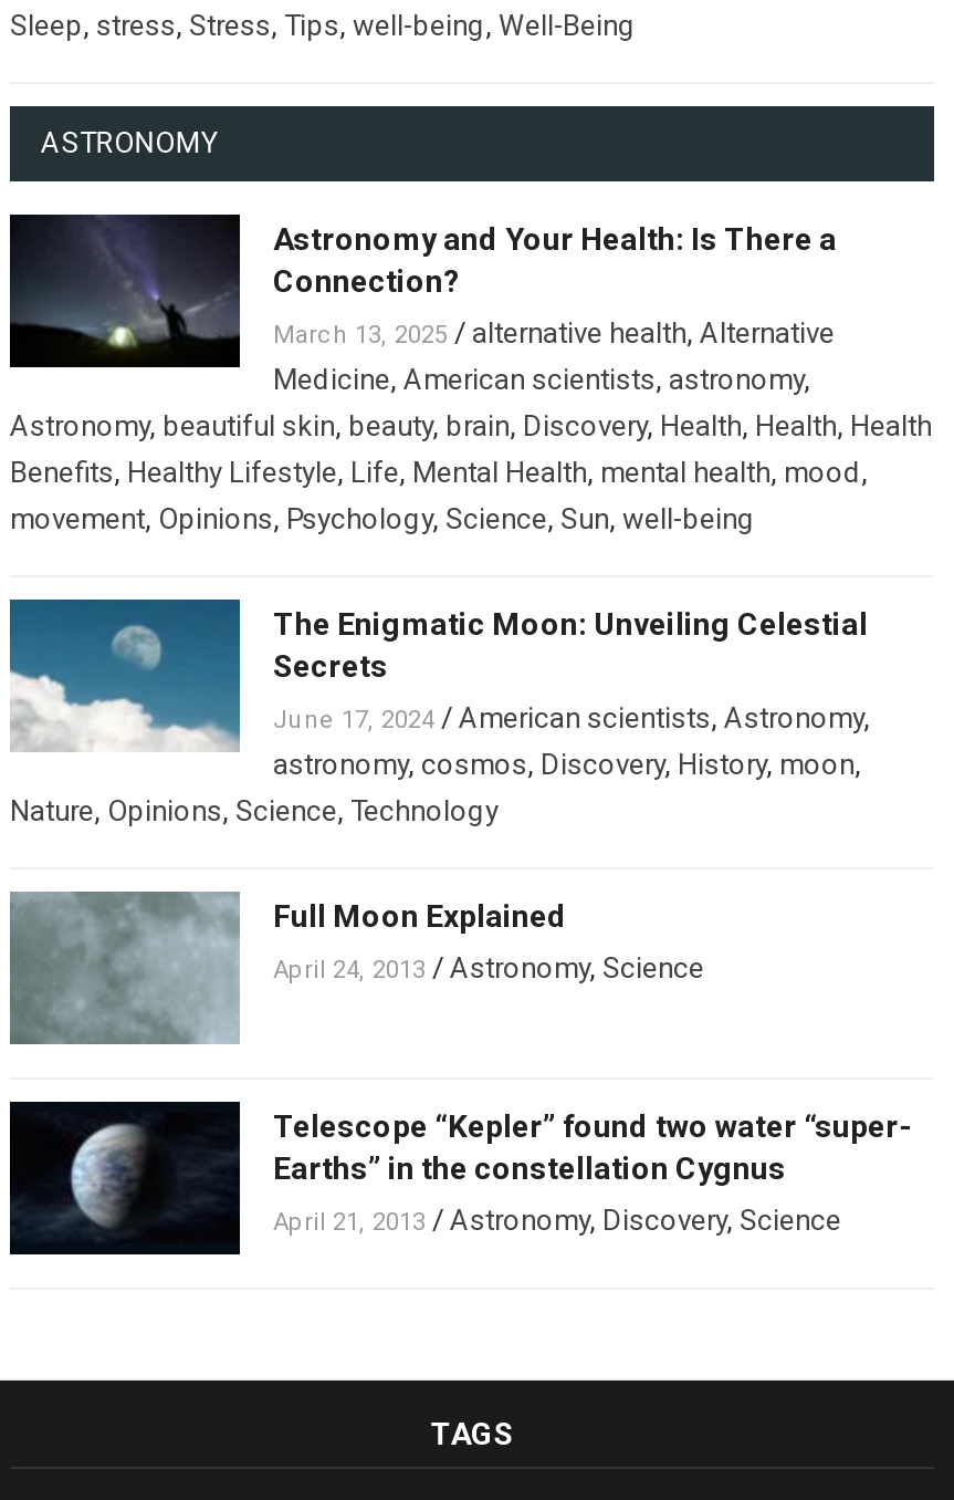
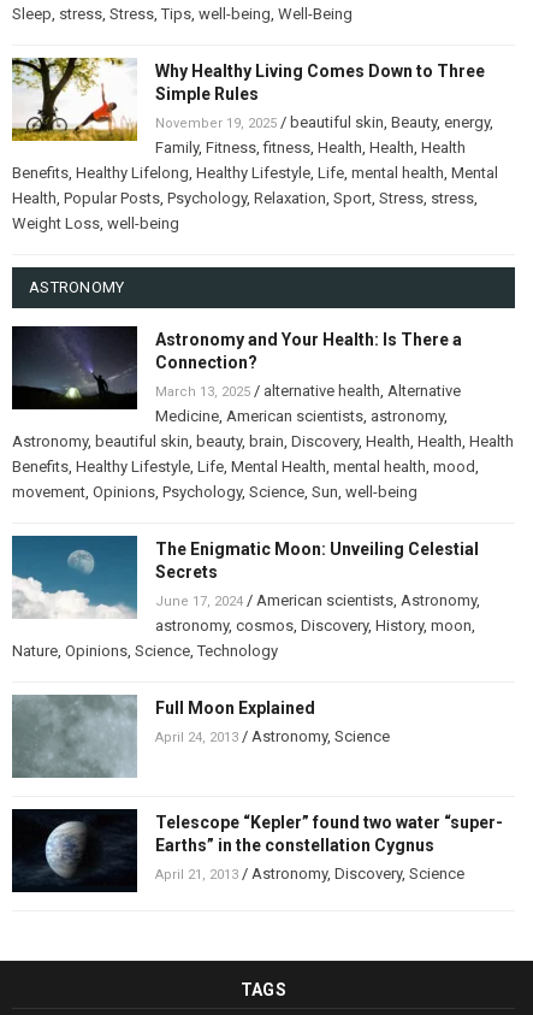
+ [image]
+ Why Healthy Living Comes Down to Three
+ Simple Rules
+ November 19, 2025 / beautiful skin, Beauty, energy,
+ Family, Fitness, fitness, Health, Health, Health
+ Benefits, Healthy Lifelong, Healthy Lifestyle, Life, mental health, Mental
+ Health, Popular Posts, Psychology, Relaxation, Sport, Stress, stress,
+ Weight Loss, well-being
